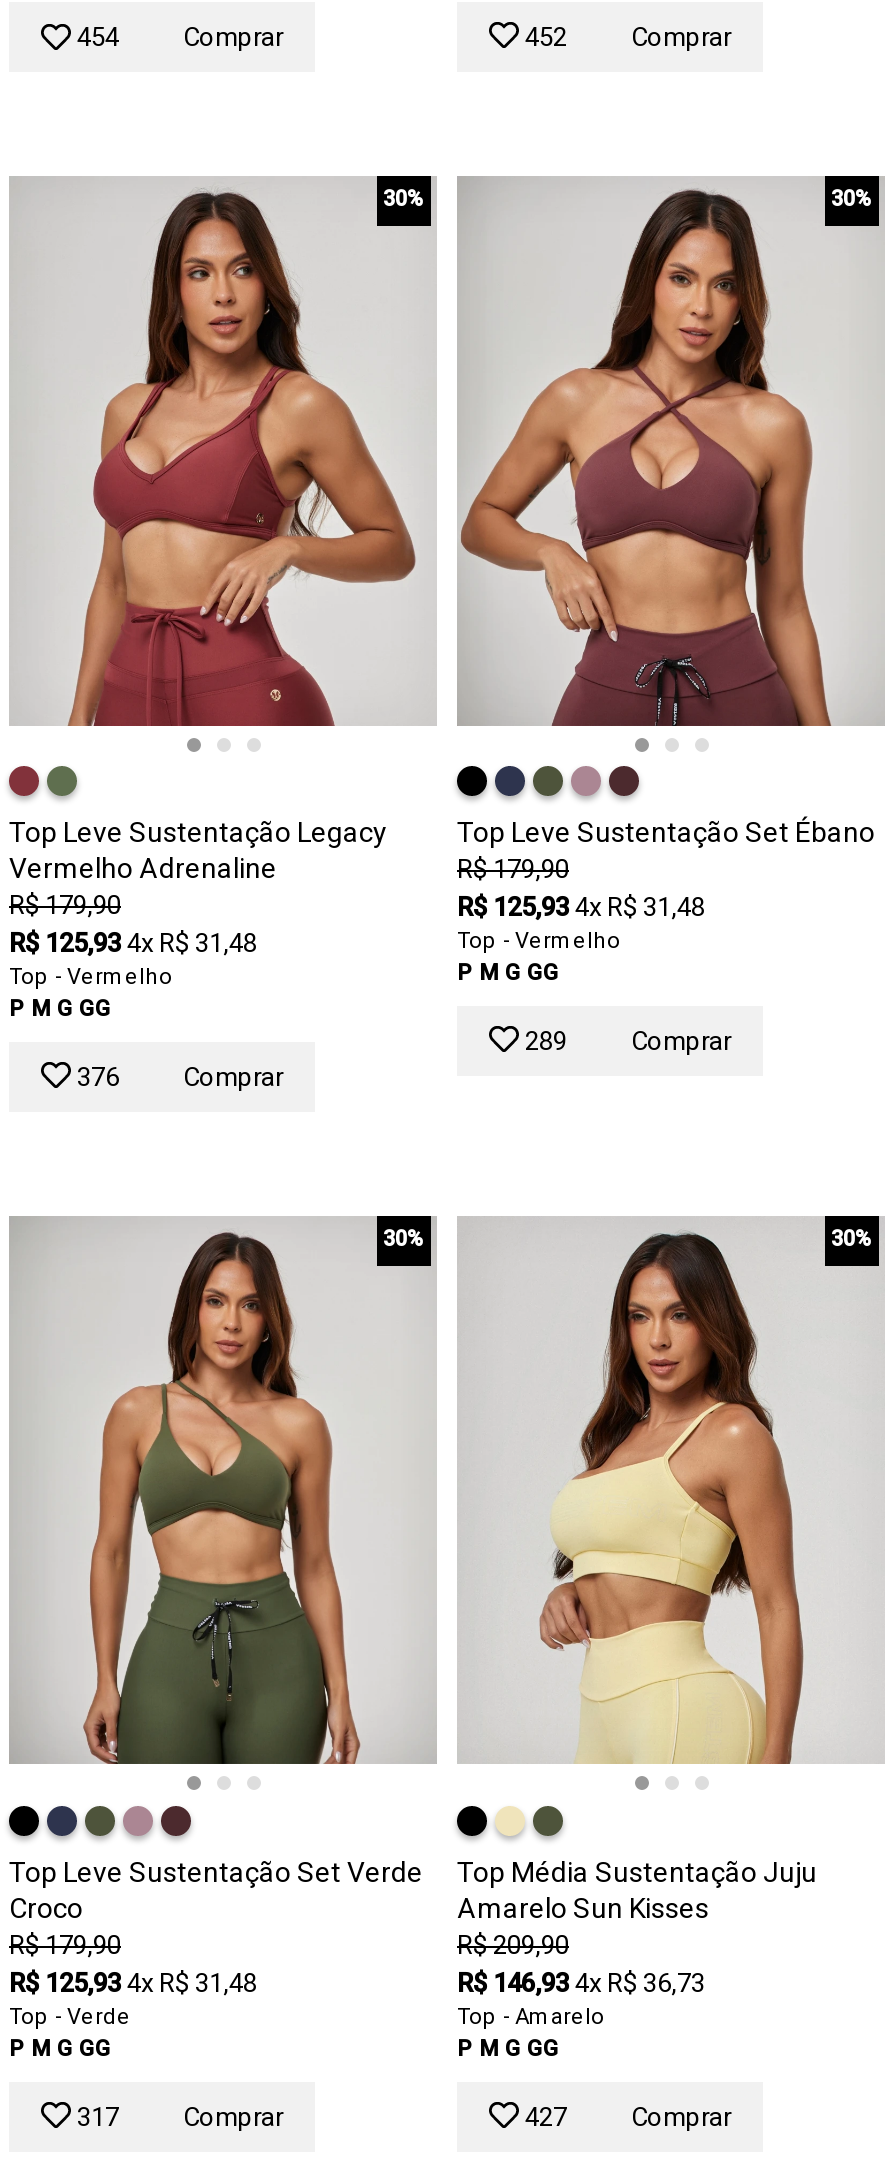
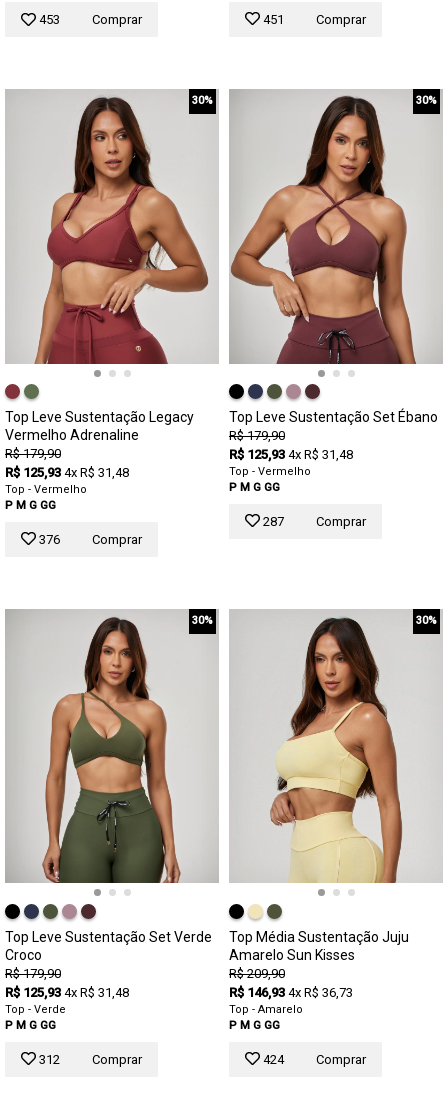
- 454
+ 453

- 452
+ 451

- 289
+ 287

- 317
+ 312

- 427
+ 424
